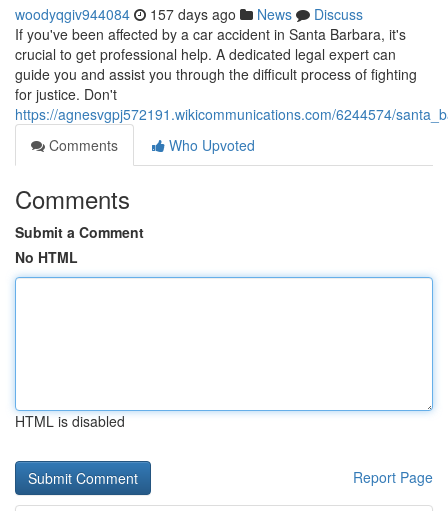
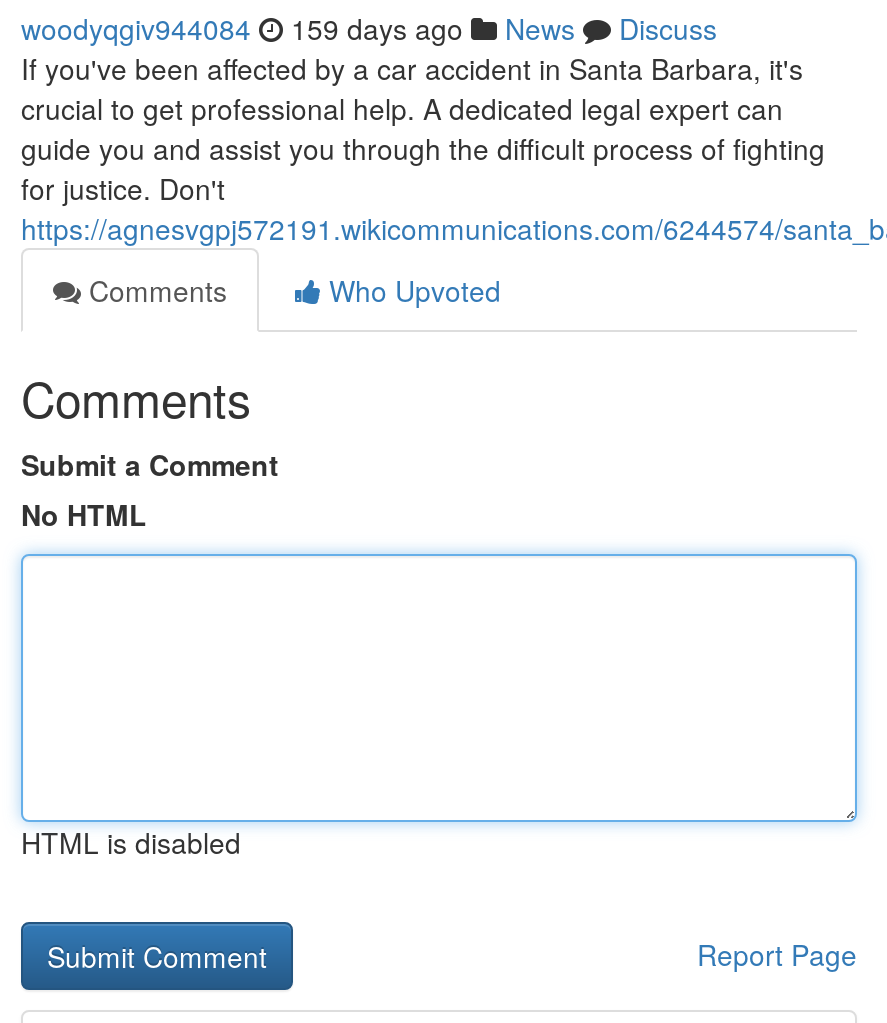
- woodyqgiv944084 157 days ago News Discuss
+ woodyqgiv944084 159 days ago News Discuss
